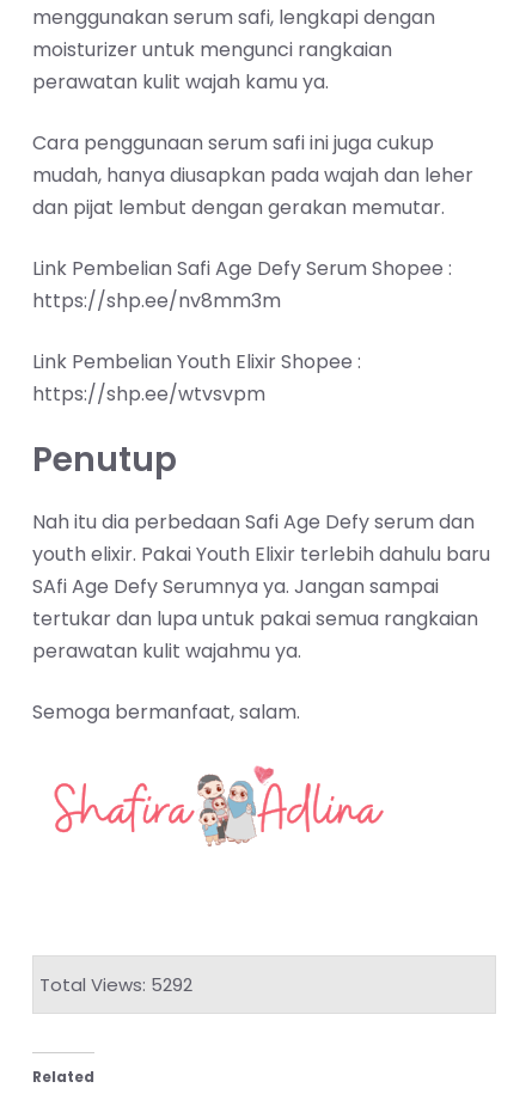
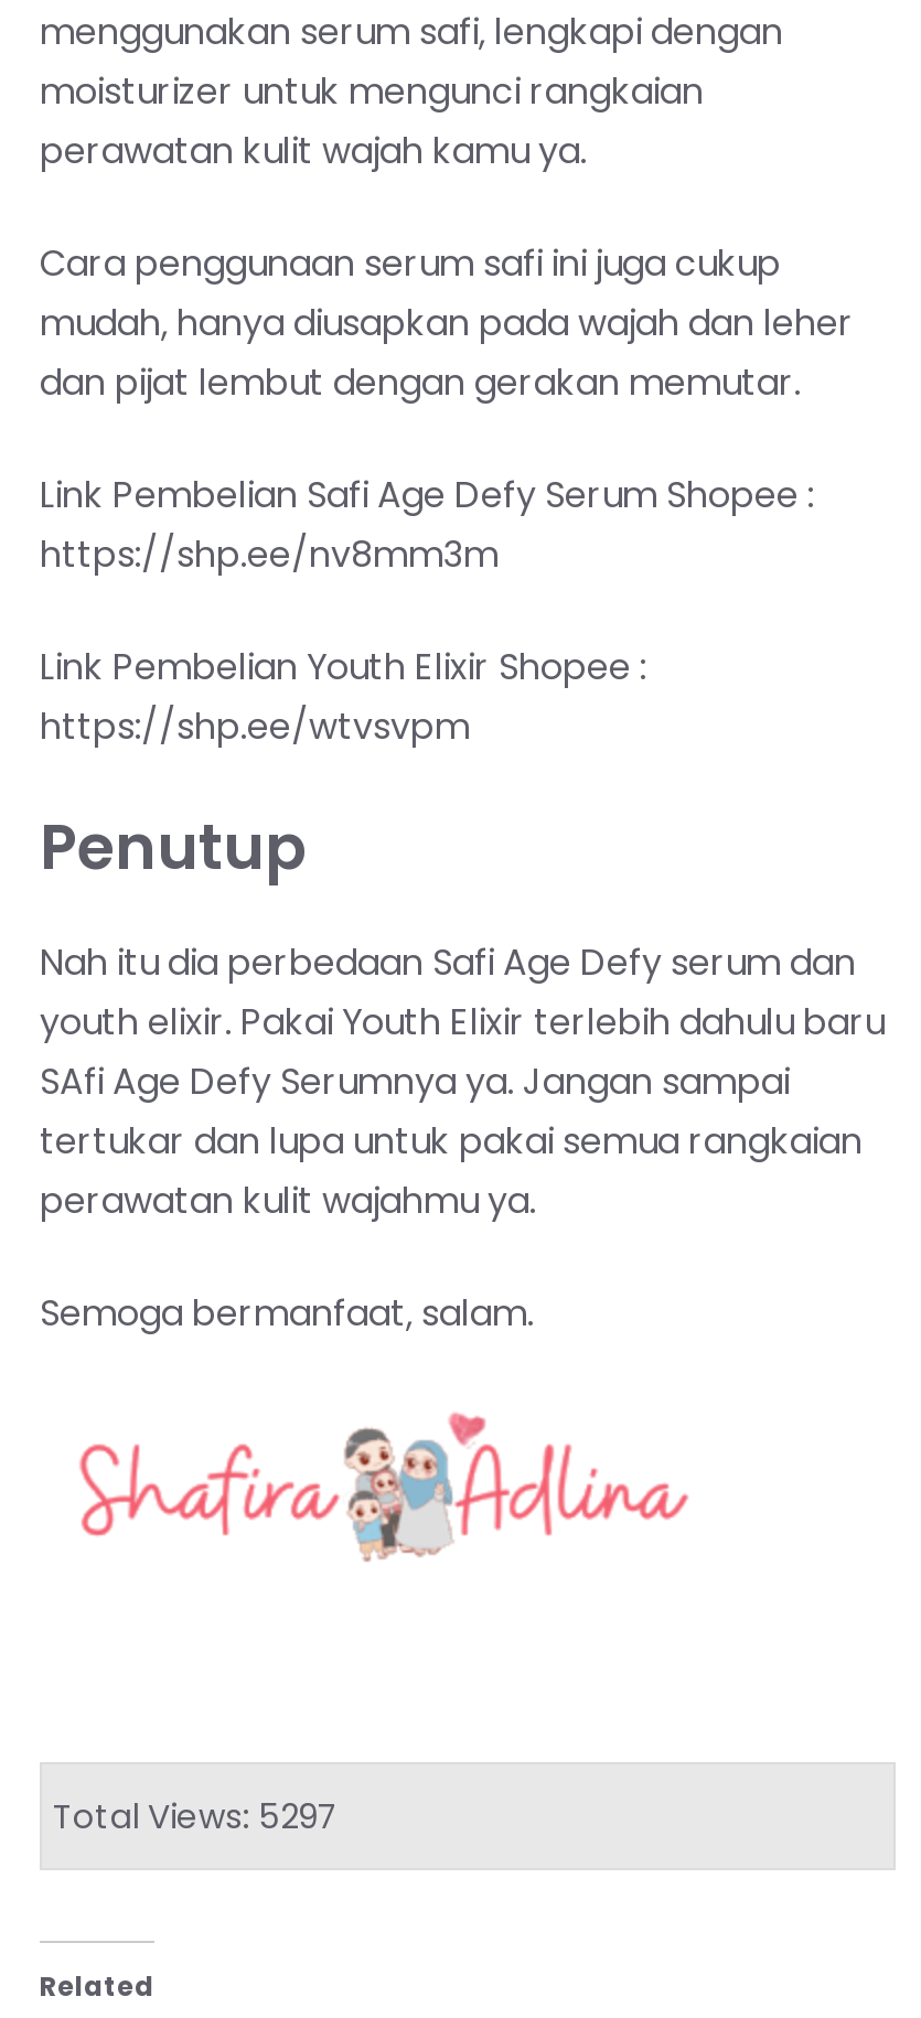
- Total Views: 5292
+ Total Views: 5297
